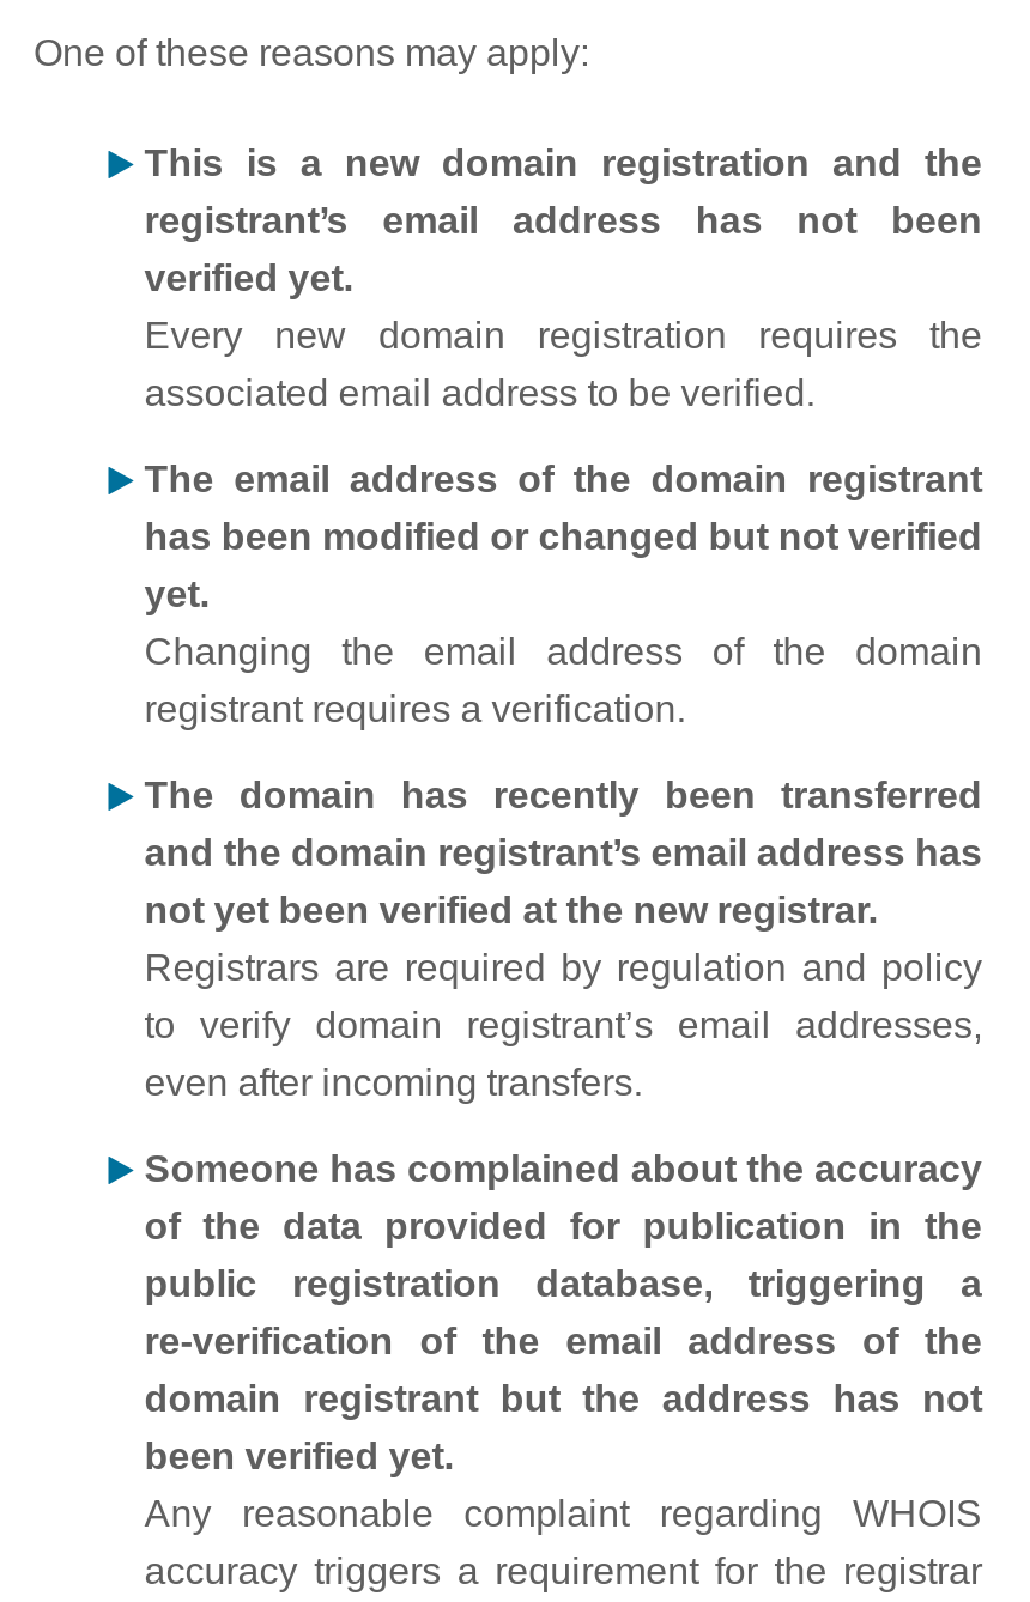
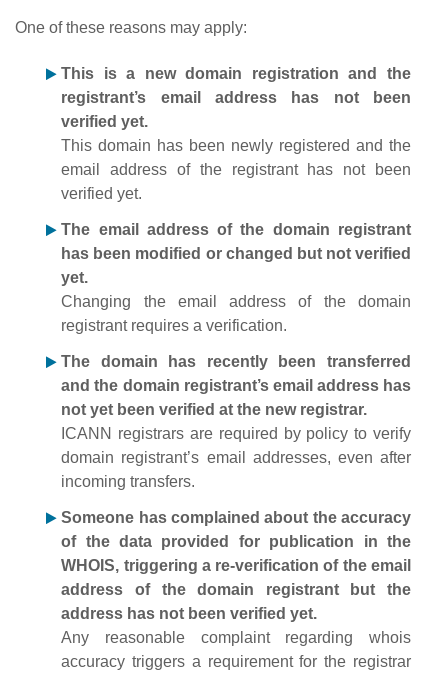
- Every new domain registration requires the
- associated email address to be verified.
+ This domain has been newly registered and the
+ email address of the registrant has not been
+ verified yet.

moved down: The email address of the domain registrant | has been modified or changed but not verified | yet. | Changing the email address of the domain | registrant requires a verification. | The domain has recently been transferred | and the domain registrant’s email address has | not yet been verified at the new registrar.

- Registrars are required by regulation and policy
- to verify domain registrant’s email addresses,
- even after incoming transfers.
+ ICANN registrars are required by policy to verify
+ domain registrant’s email addresses, even after
+ incoming transfers.

moved down: Someone has complained about the accuracy | of the data provided for publication in the

- public registration database, triggering a
- re‑verification of the email address of the
- domain registrant but the address has not
- been verified yet.
- Any reasonable complaint regarding WHOIS
+ WHOIS, triggering a re-verification of the email
+ address of the domain registrant but the
+ address has not been verified yet.
+ Any reasonable complaint regarding whois
